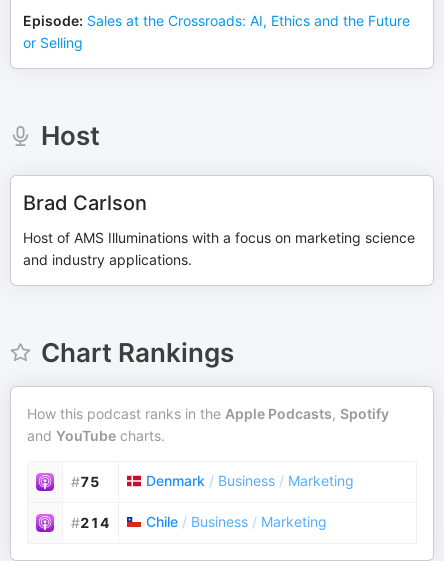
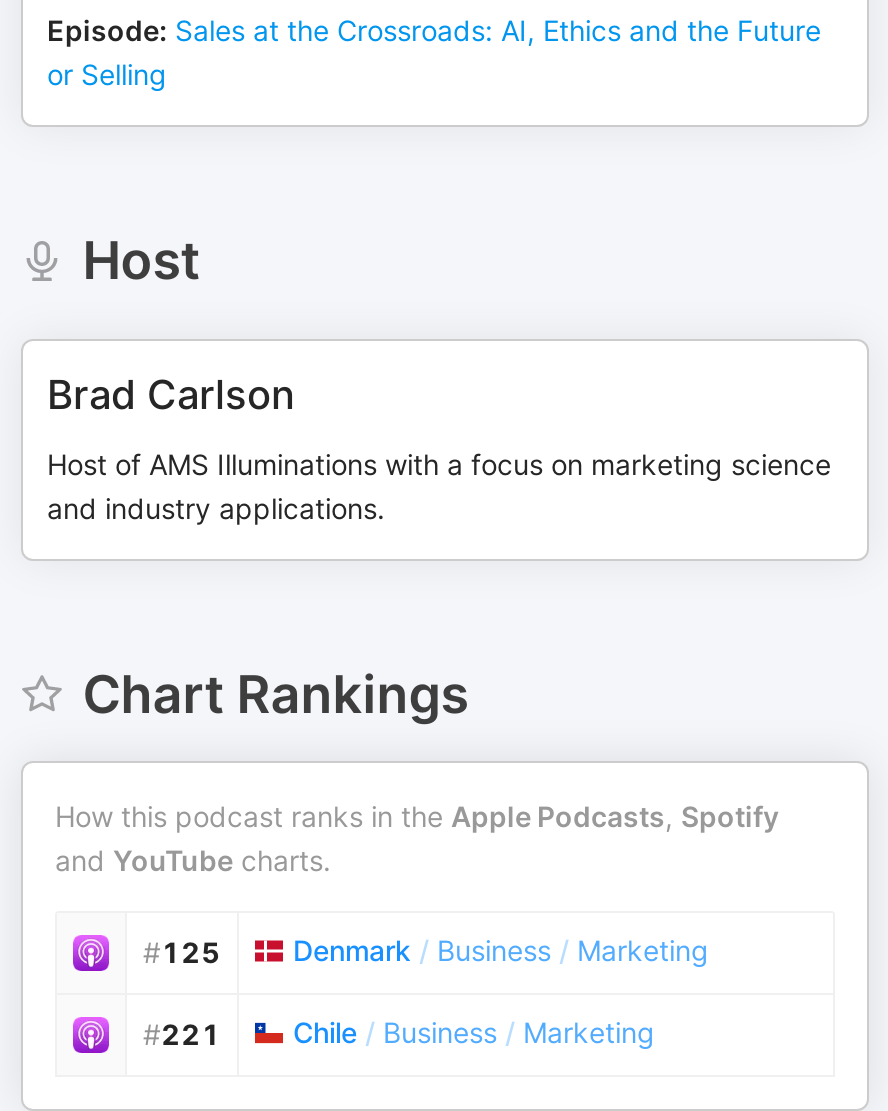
- #75
+ #125

- #214
+ #221
